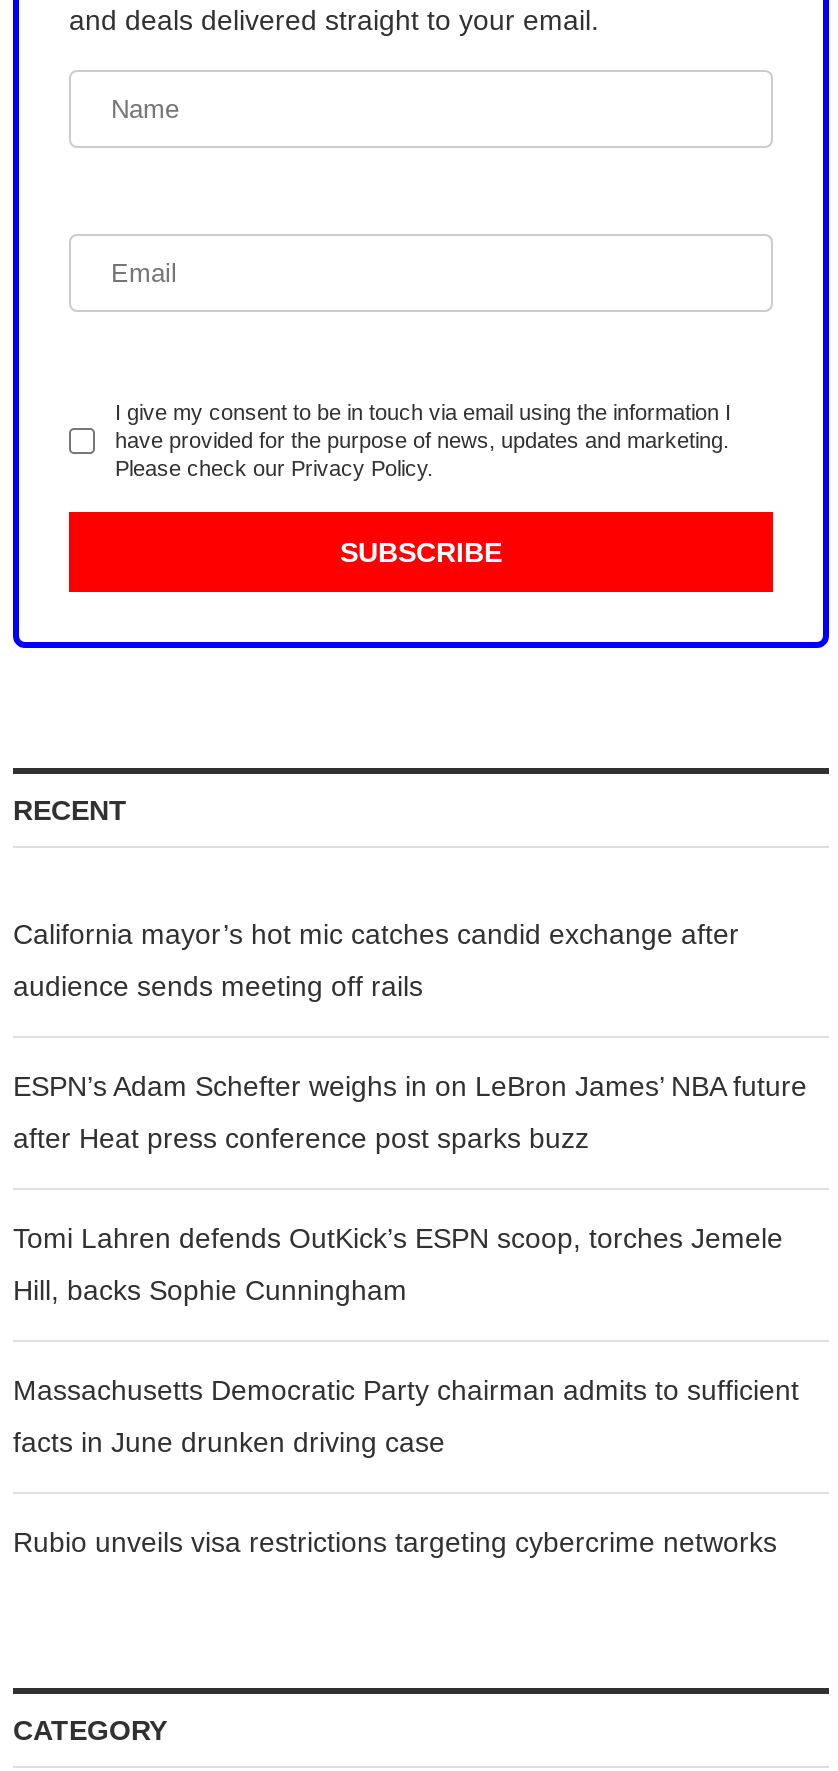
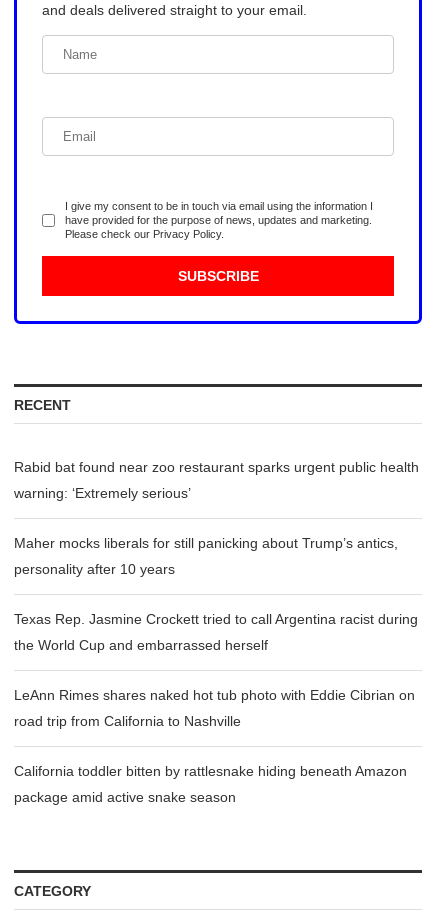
- California mayor’s hot mic catches candid exchange after
- audience sends meeting off rails
- ESPN’s Adam Schefter weighs in on LeBron James’ NBA future
- after Heat press conference post sparks buzz
- Tomi Lahren defends OutKick’s ESPN scoop, torches Jemele
- Hill, backs Sophie Cunningham
- Massachusetts Democratic Party chairman admits to sufficient
- facts in June drunken driving case
- Rubio unveils visa restrictions targeting cybercrime networks
+ Rabid bat found near zoo restaurant sparks urgent public health
+ warning: ‘Extremely serious’
+ Maher mocks liberals for still panicking about Trump’s antics,
+ personality after 10 years
+ Texas Rep. Jasmine Crockett tried to call Argentina racist during
+ the World Cup and embarrassed herself
+ LeAnn Rimes shares naked hot tub photo with Eddie Cibrian on
+ road trip from California to Nashville
+ California toddler bitten by rattlesnake hiding beneath Amazon
+ package amid active snake season
